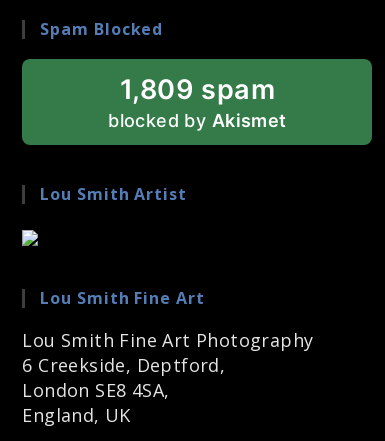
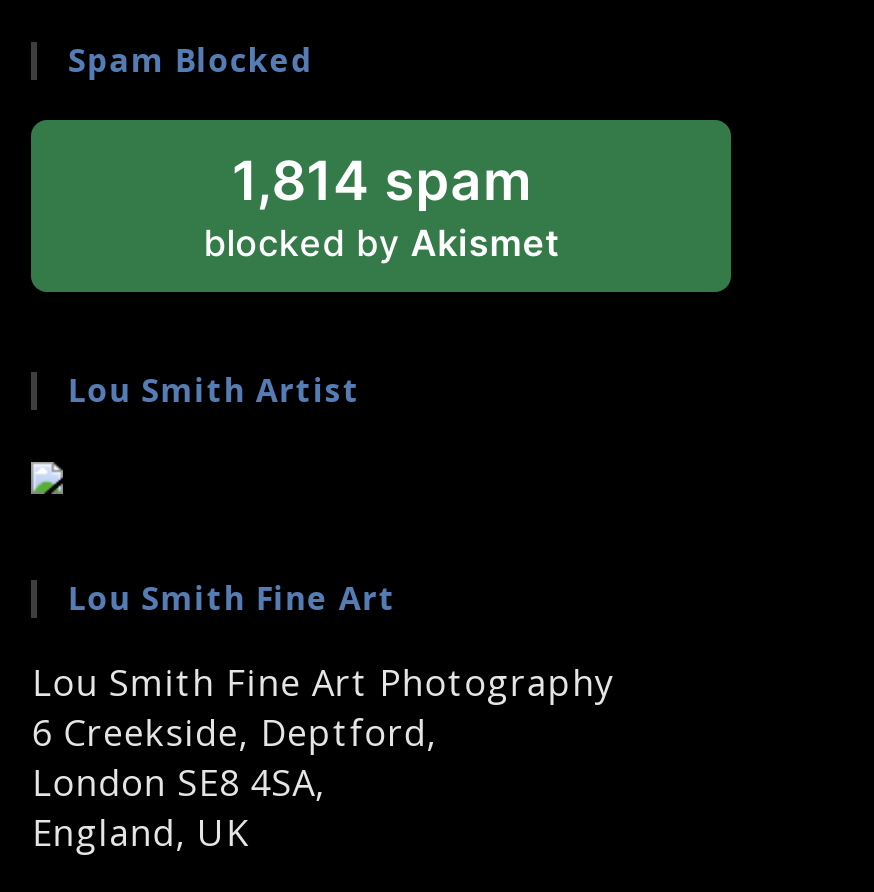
- 1,809 spam
+ 1,814 spam
